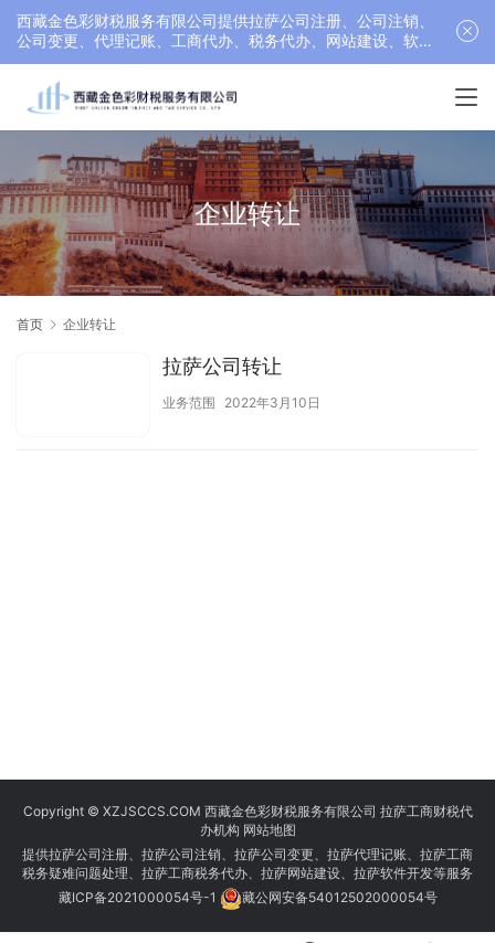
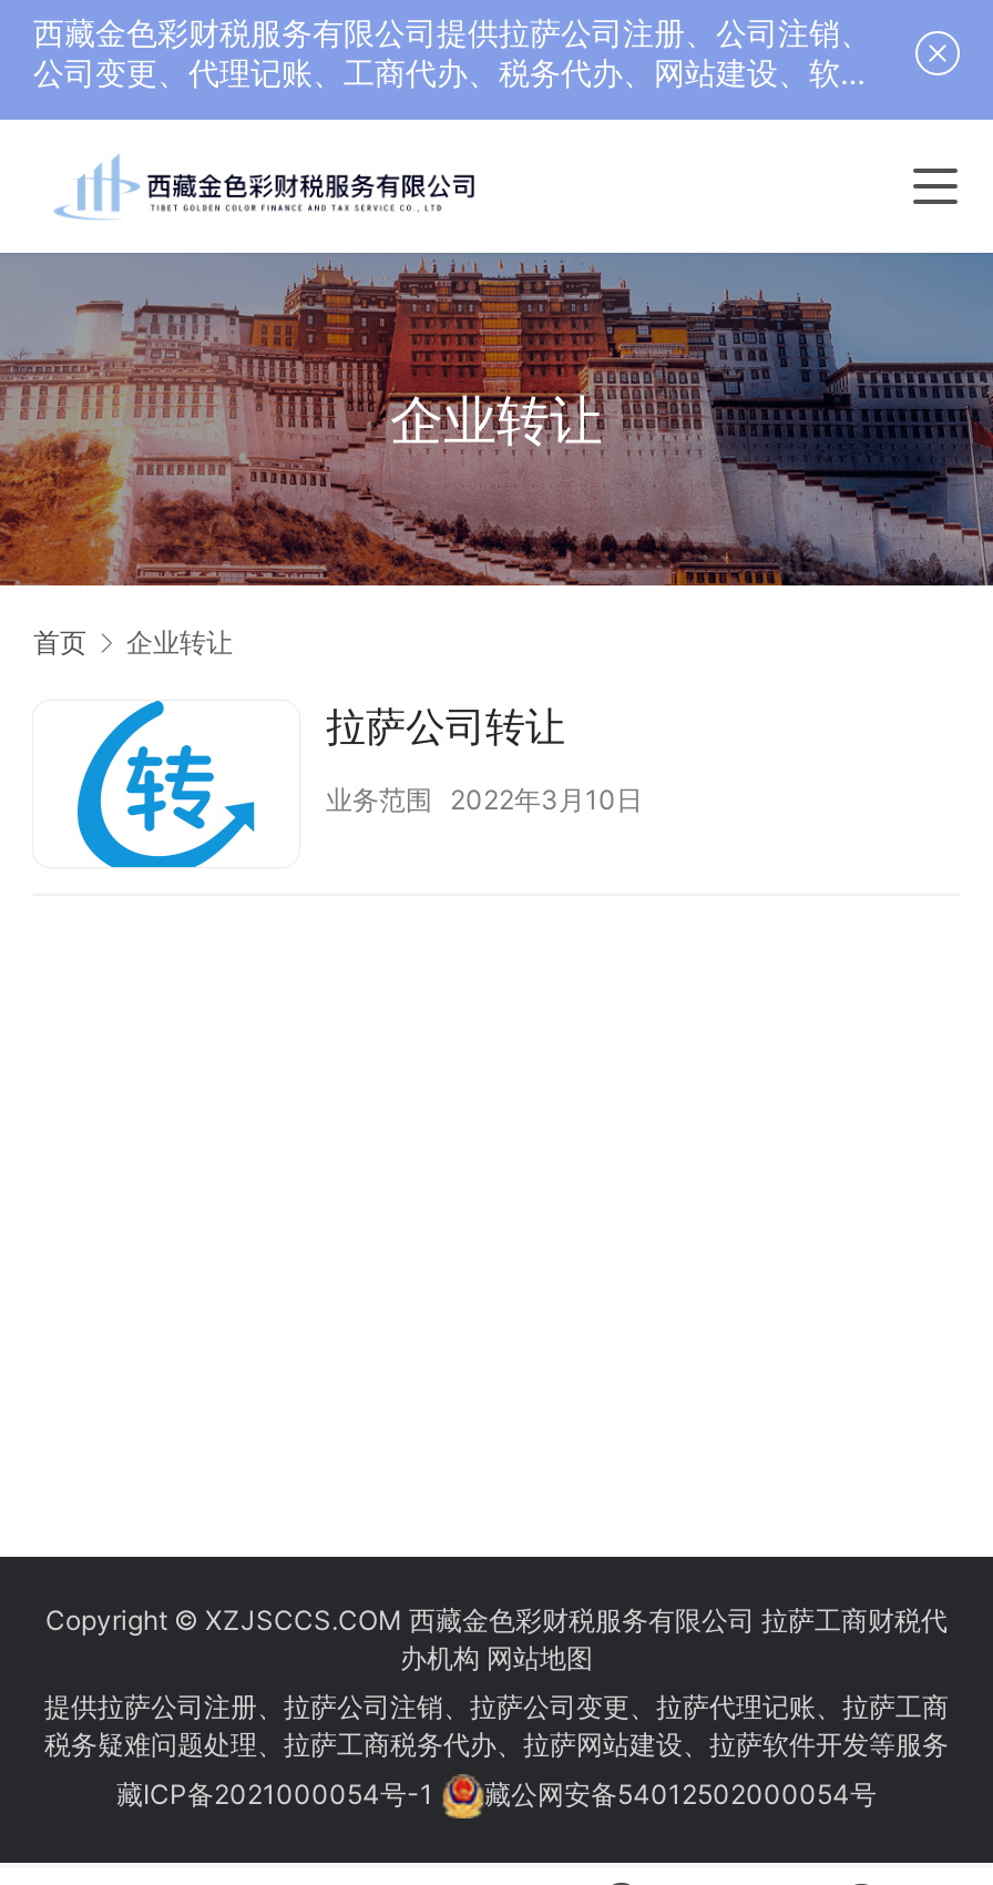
+ [image]
